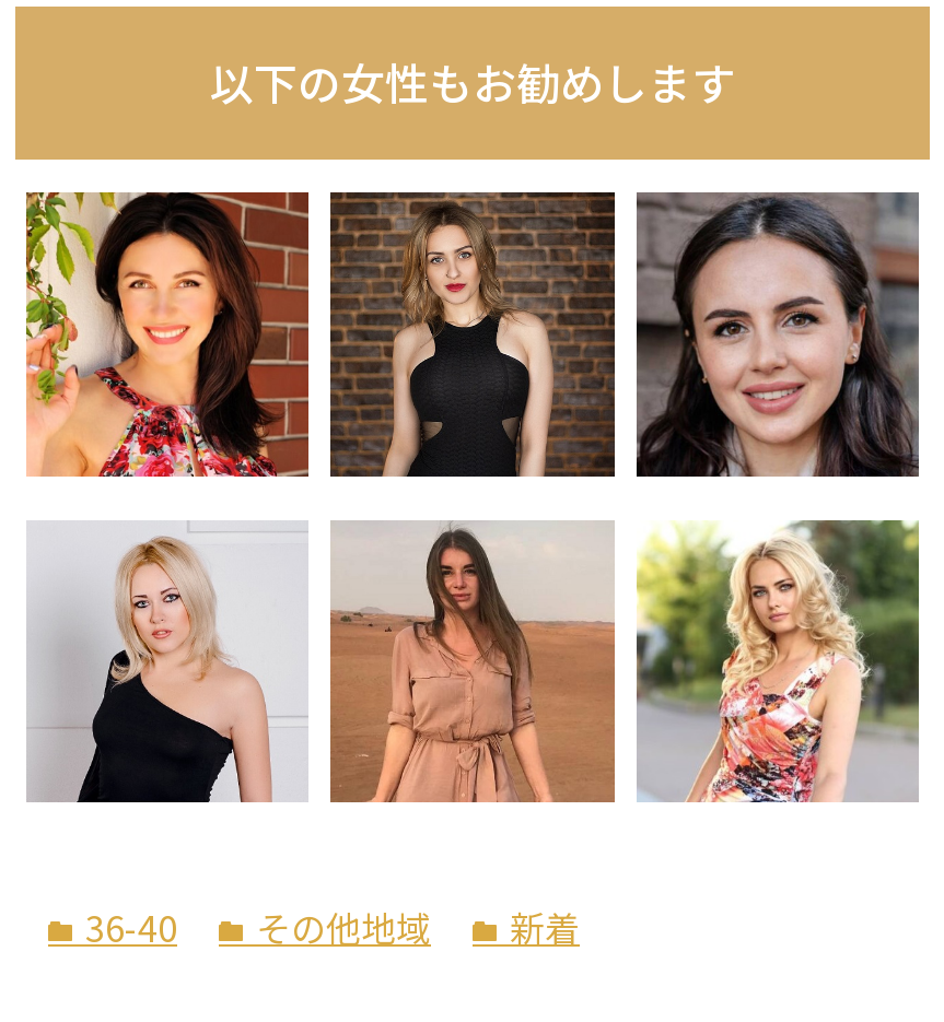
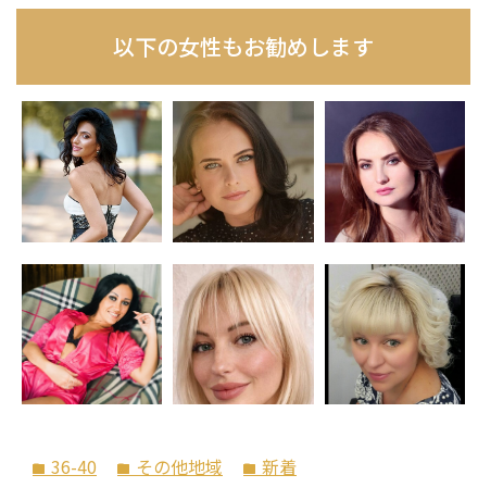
- [image]
+ [image]

- [image]
+ [image]

- [image]
+ [image]

- [image]
+ [image]

- [image]
+ [image]

- [image]
+ [image]
